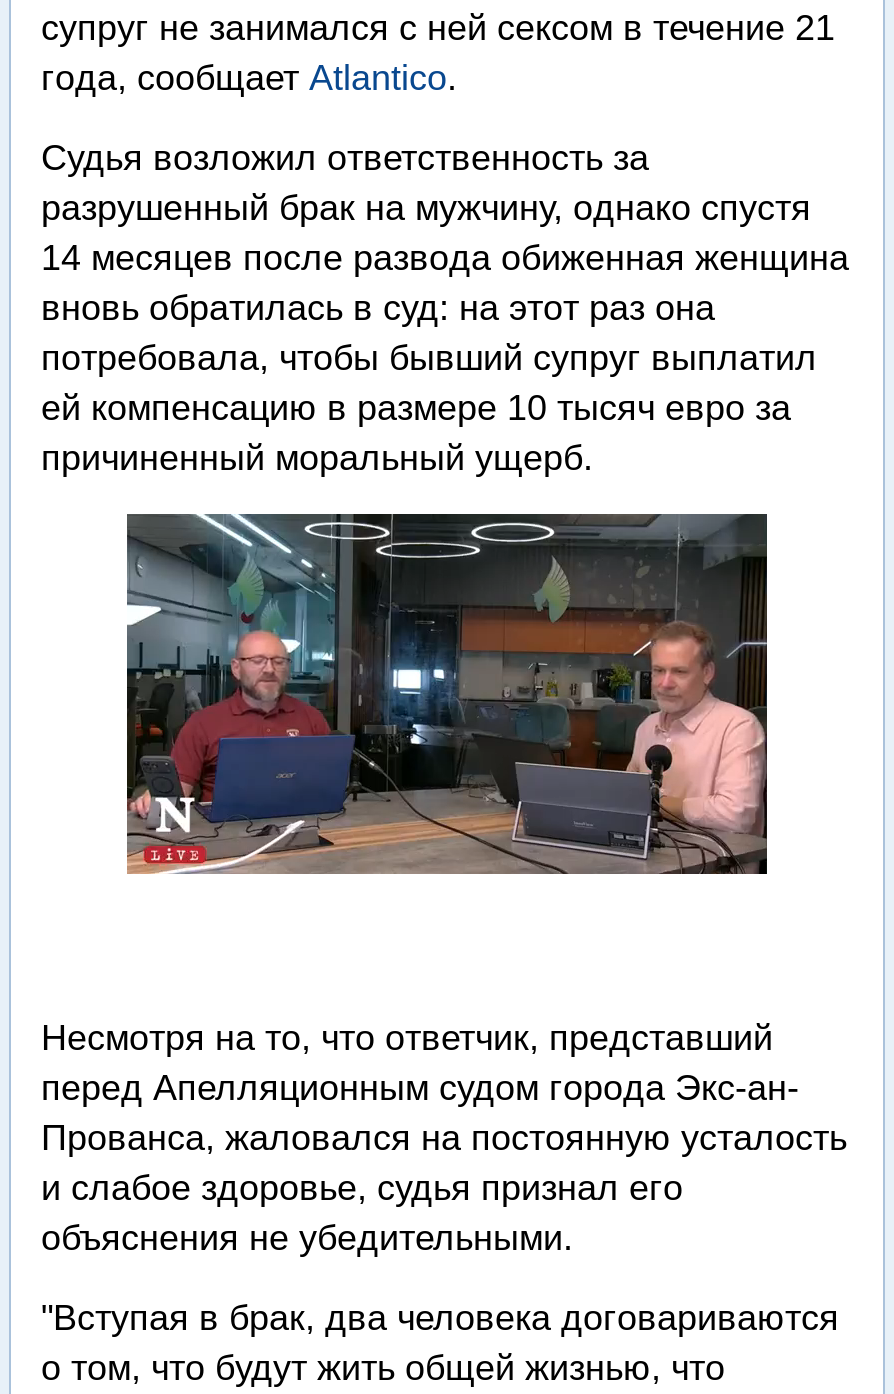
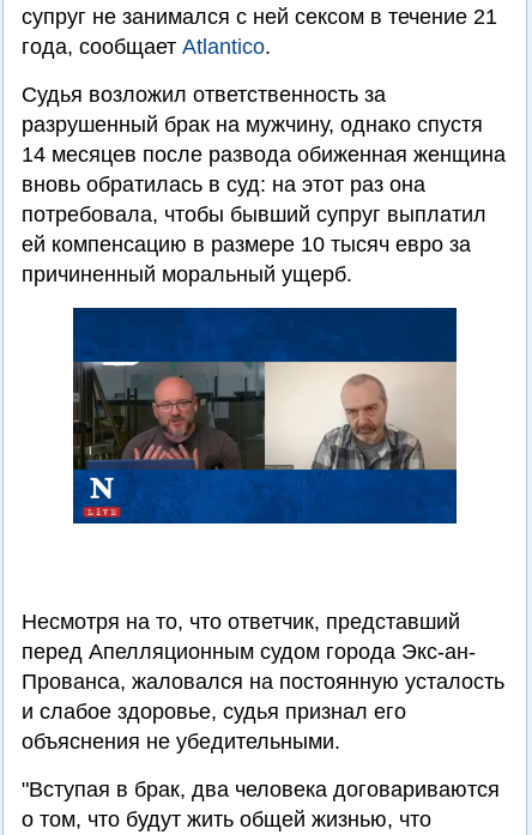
- [image]
+ [image]
